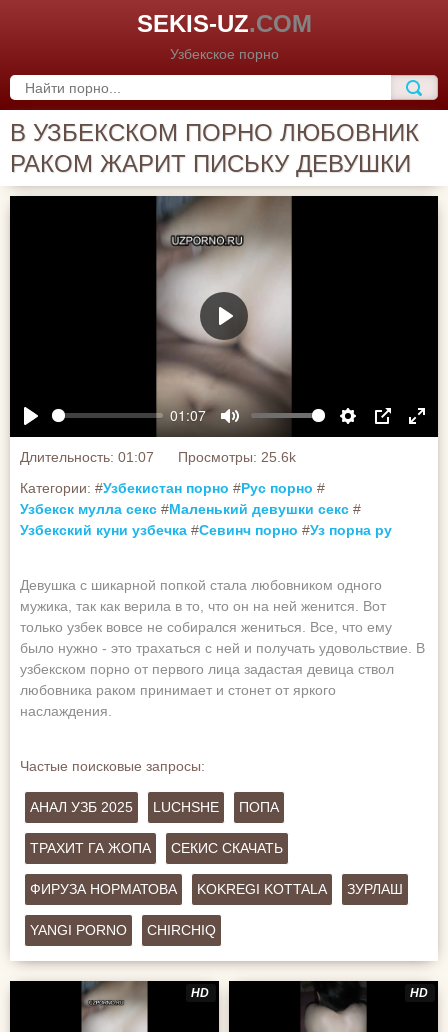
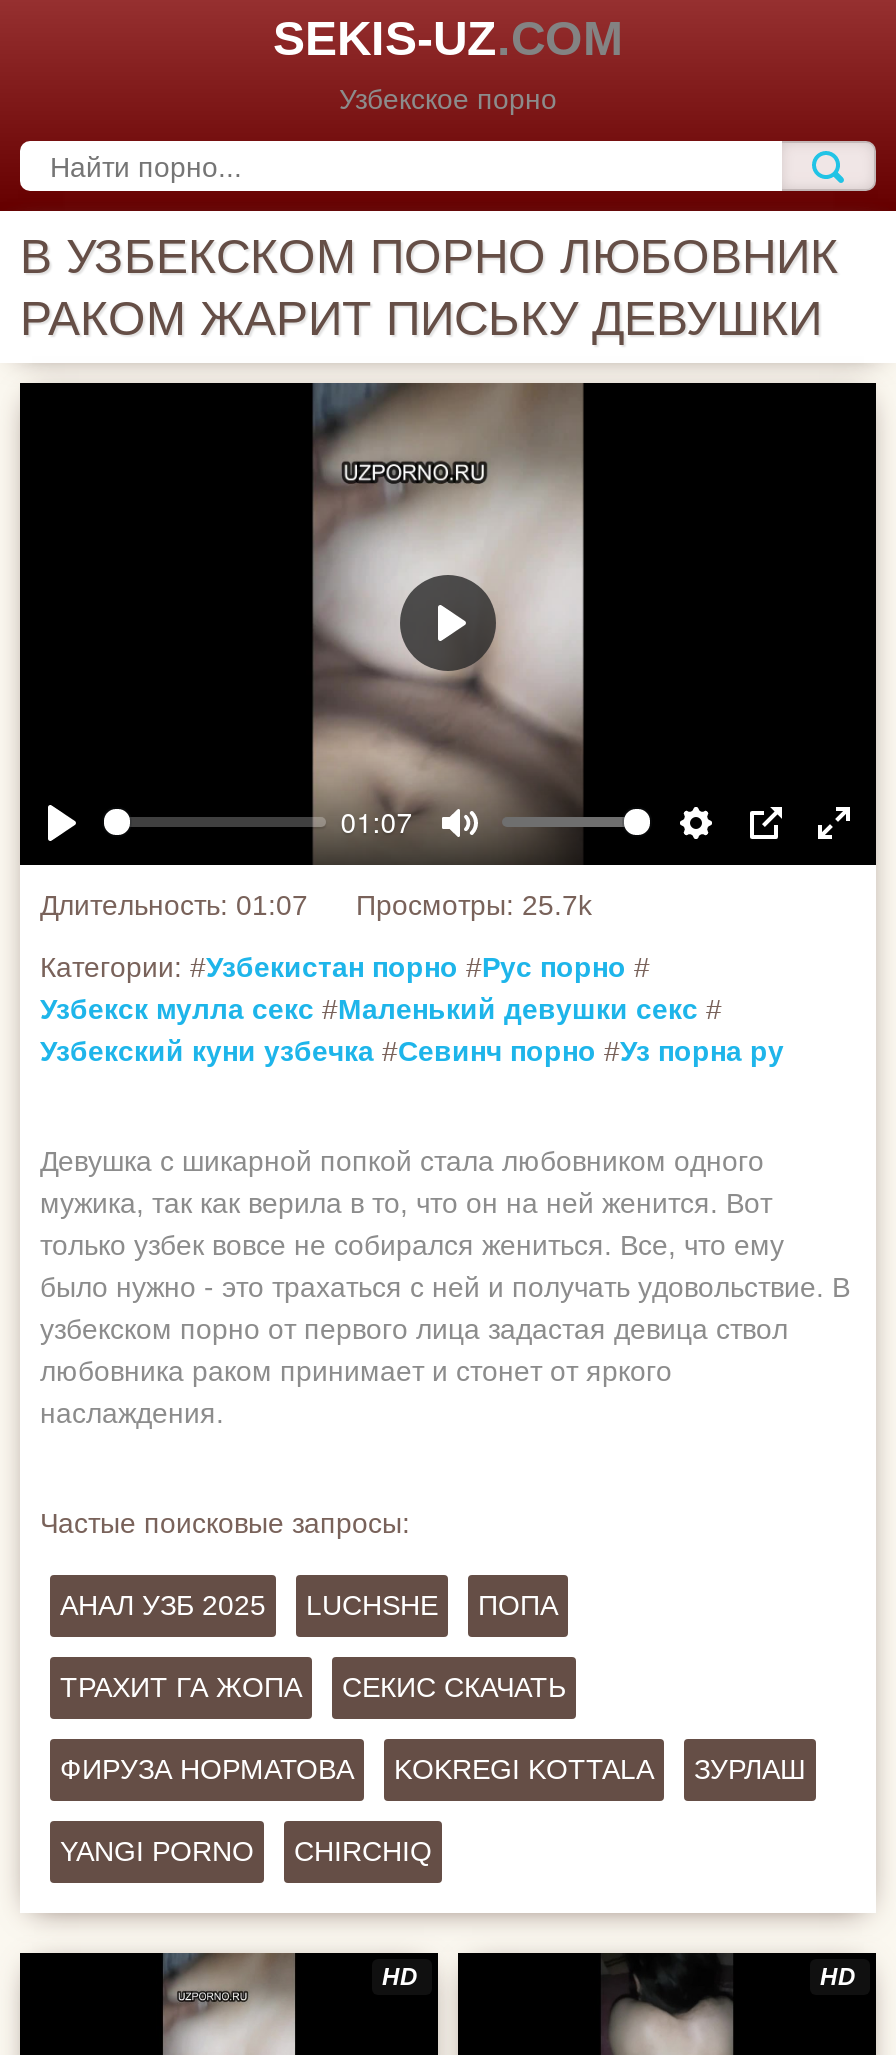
- Длительность: 01:07 Просмотры: 25.6k
+ Длительность: 01:07 Просмотры: 25.7k
